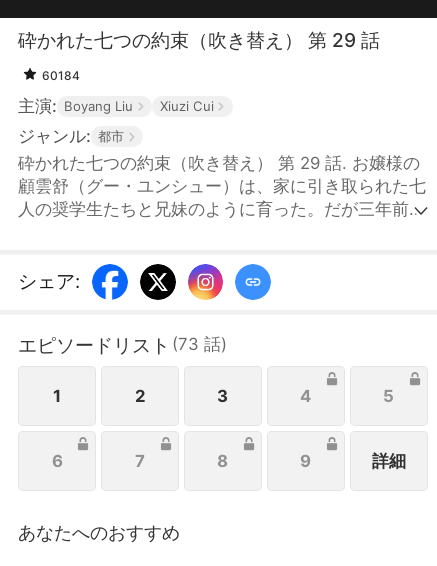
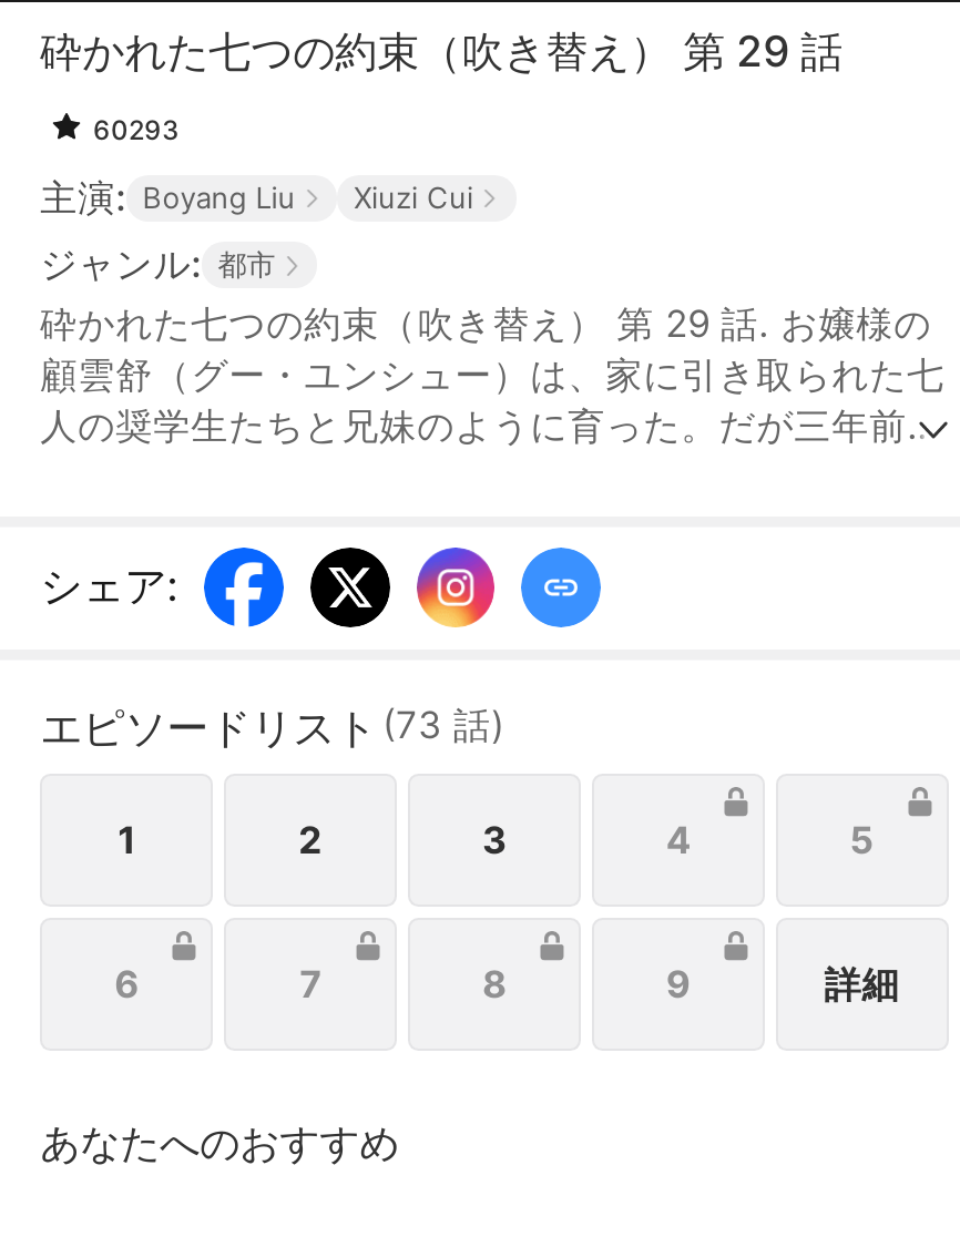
- 60184
+ 60293
